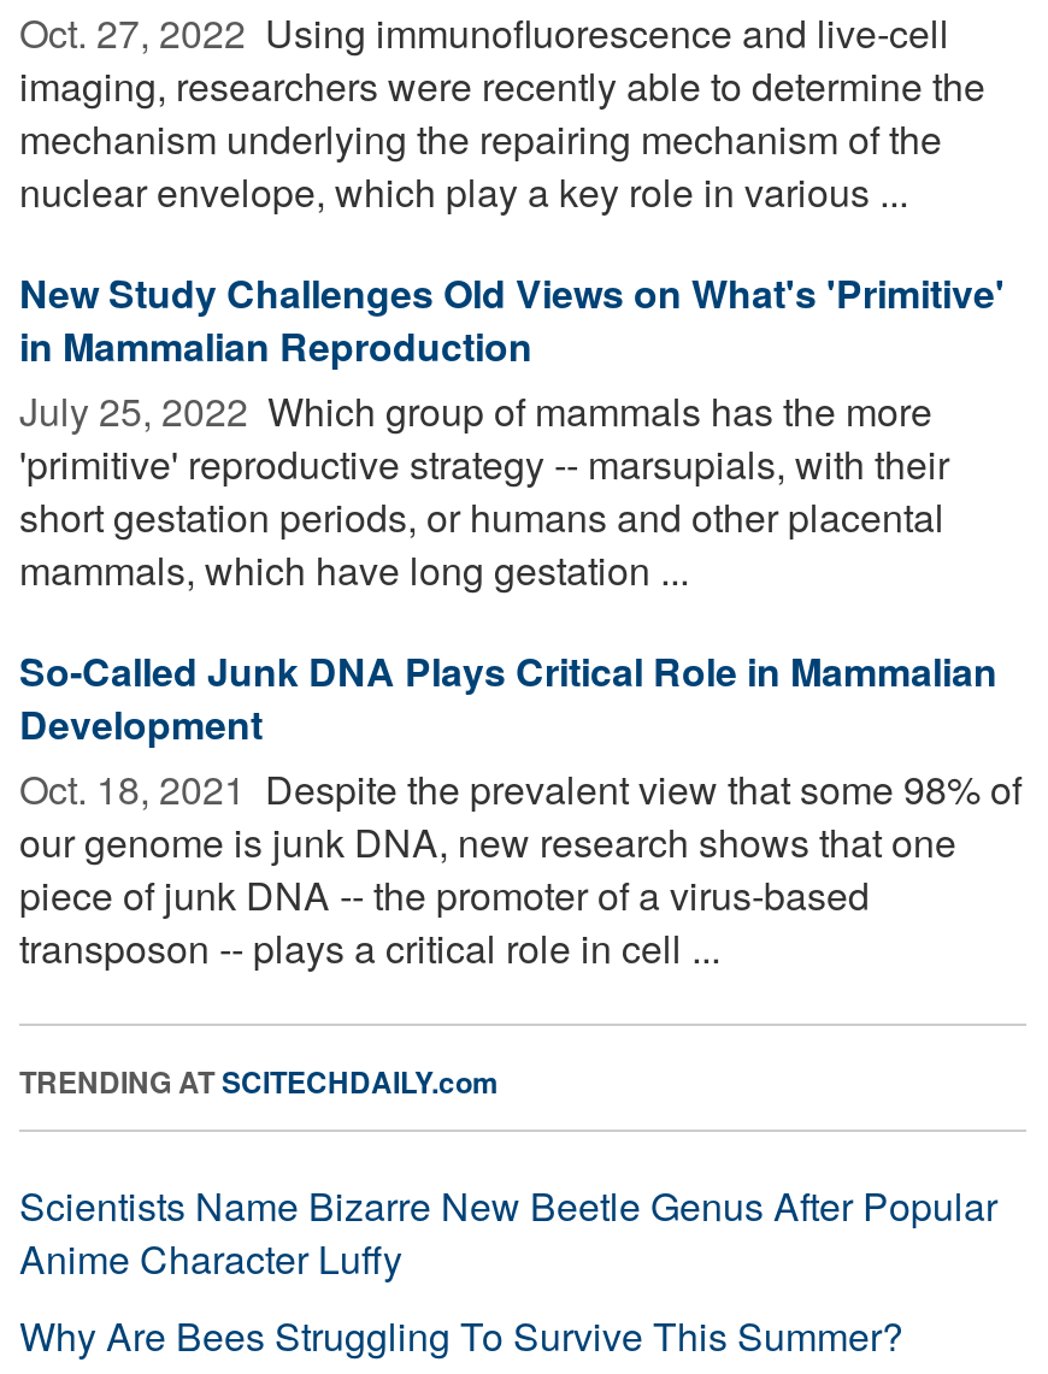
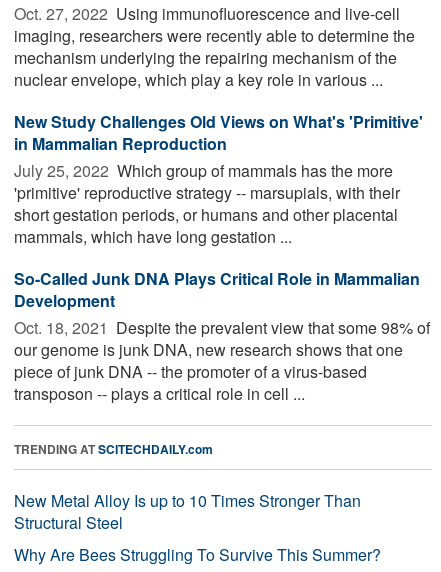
- Scientists Name Bizarre New Beetle Genus After Popular
- Anime Character Luffy
+ New Metal Alloy Is up to 10 Times Stronger Than
+ Structural Steel
